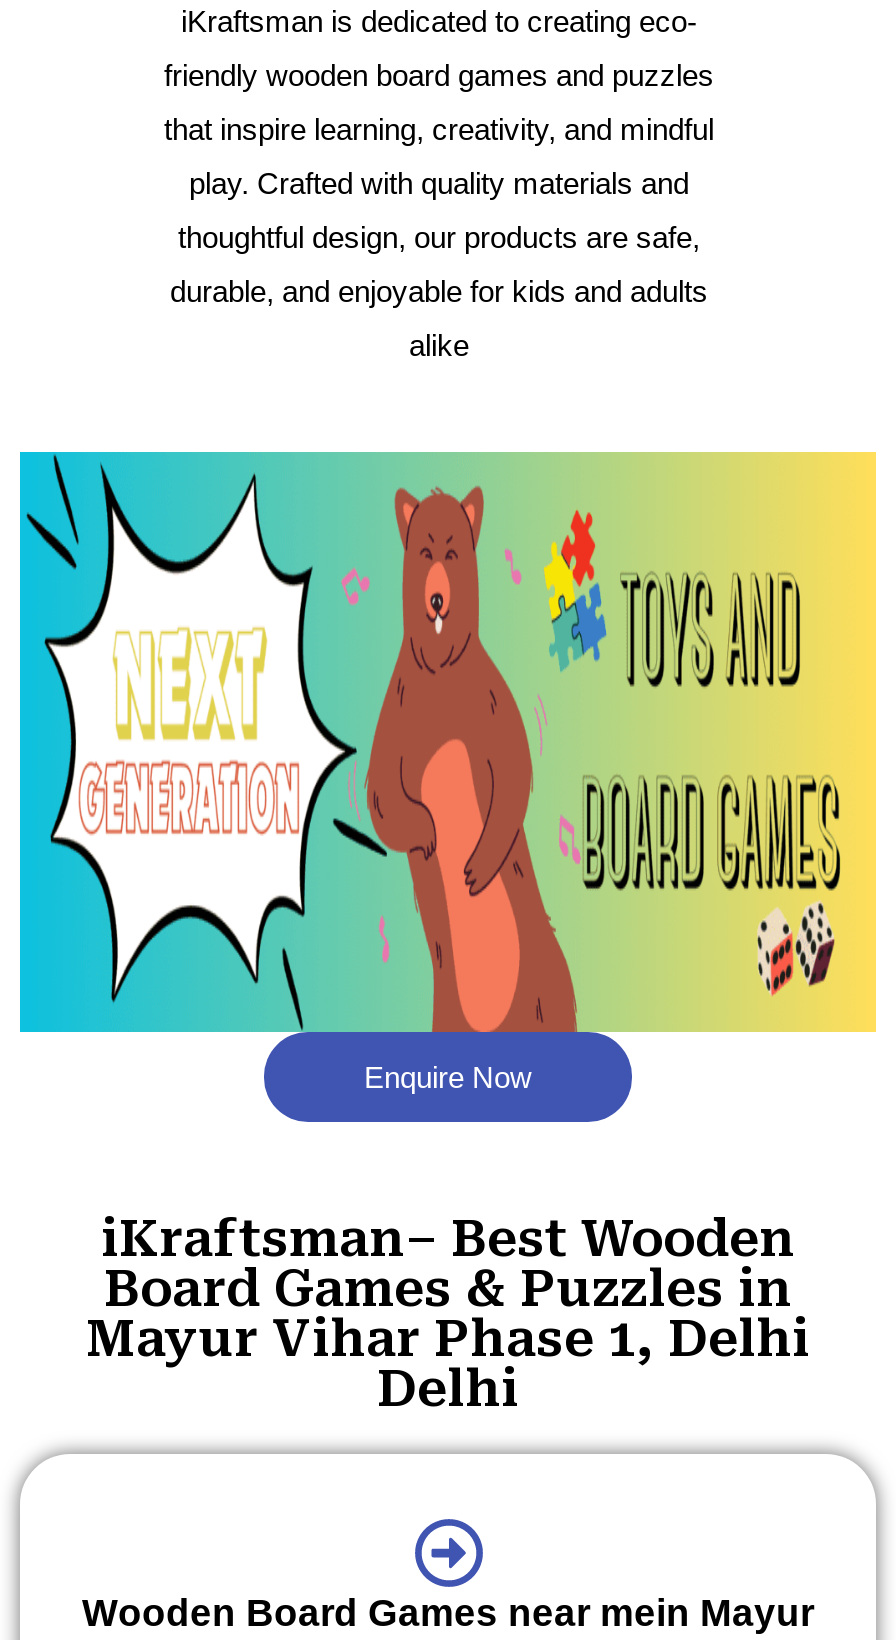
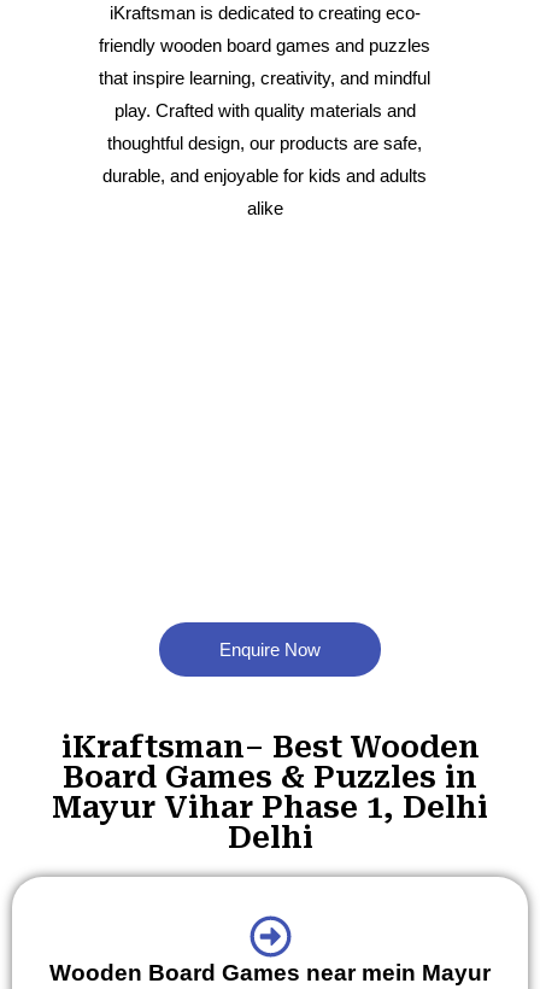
- [image]
